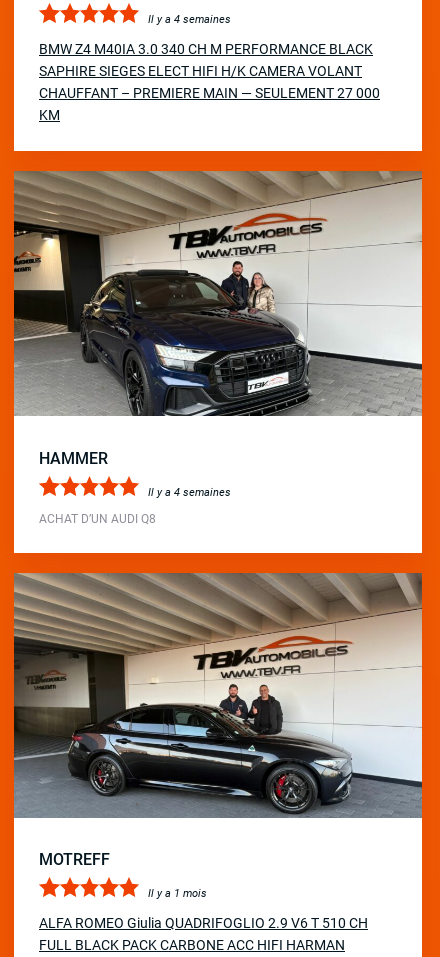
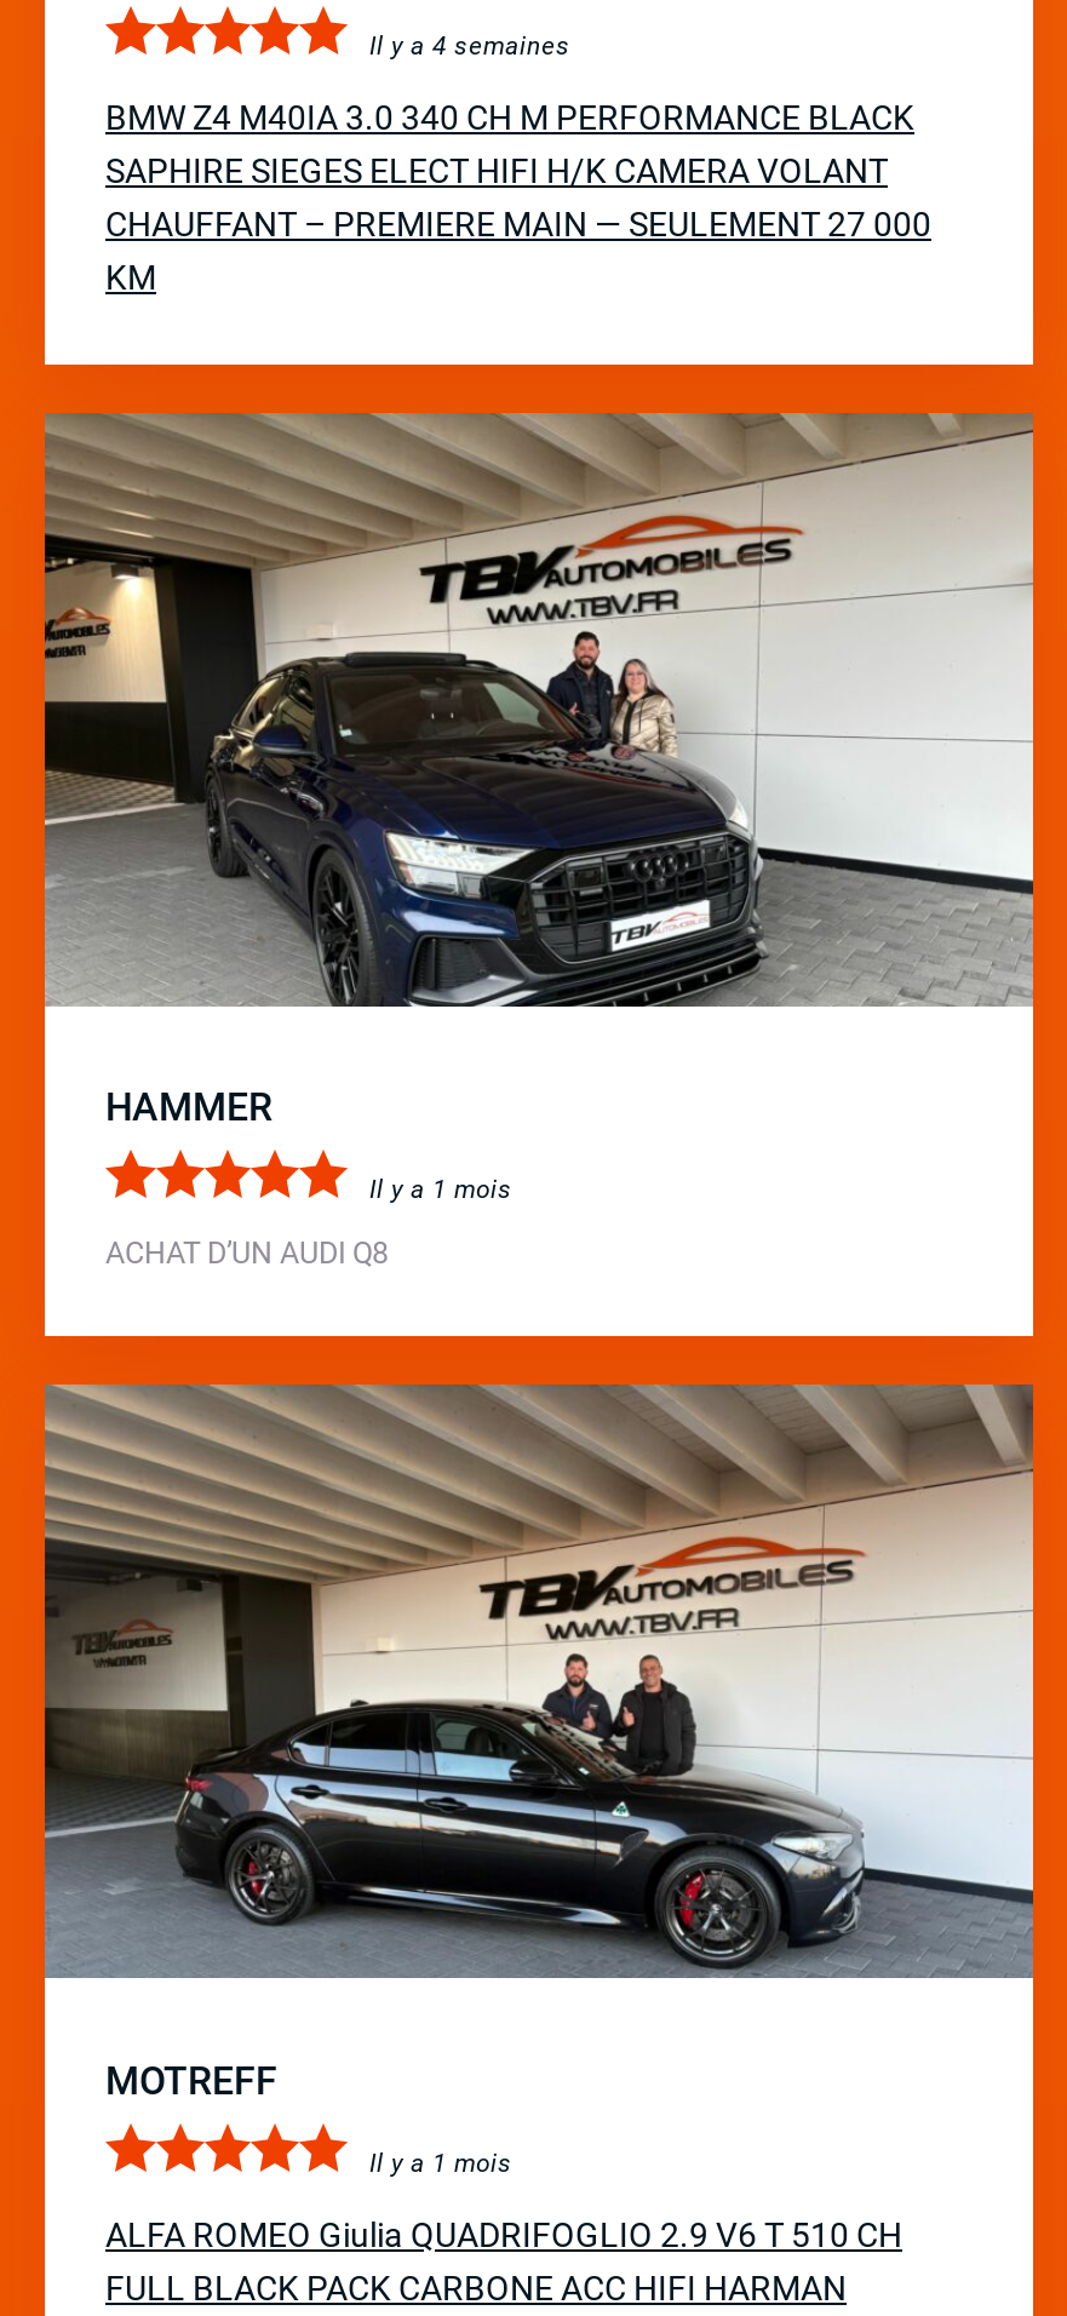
- Il y a 4 semaines
+ Il y a 1 mois
